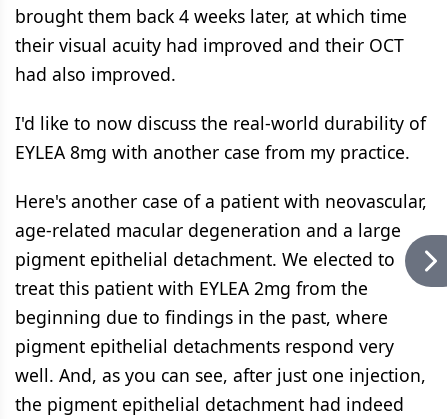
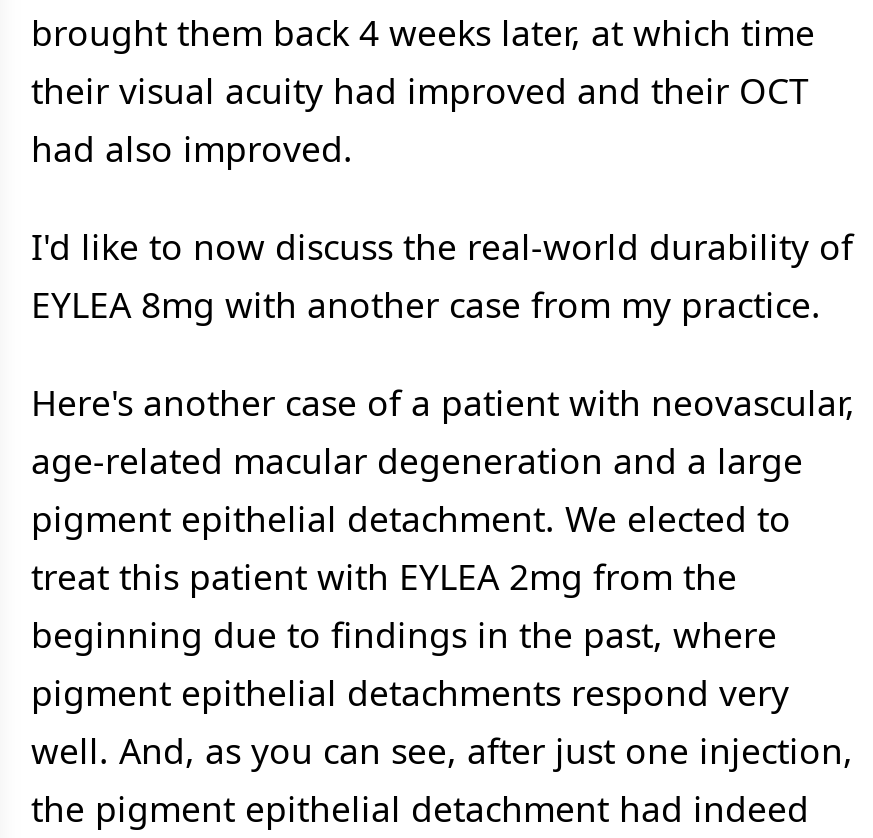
- [image]
